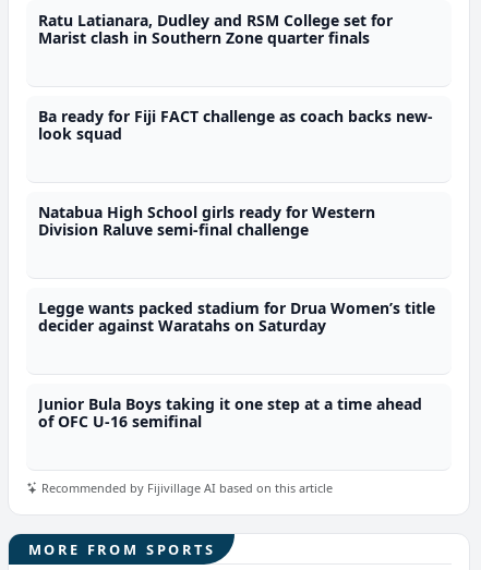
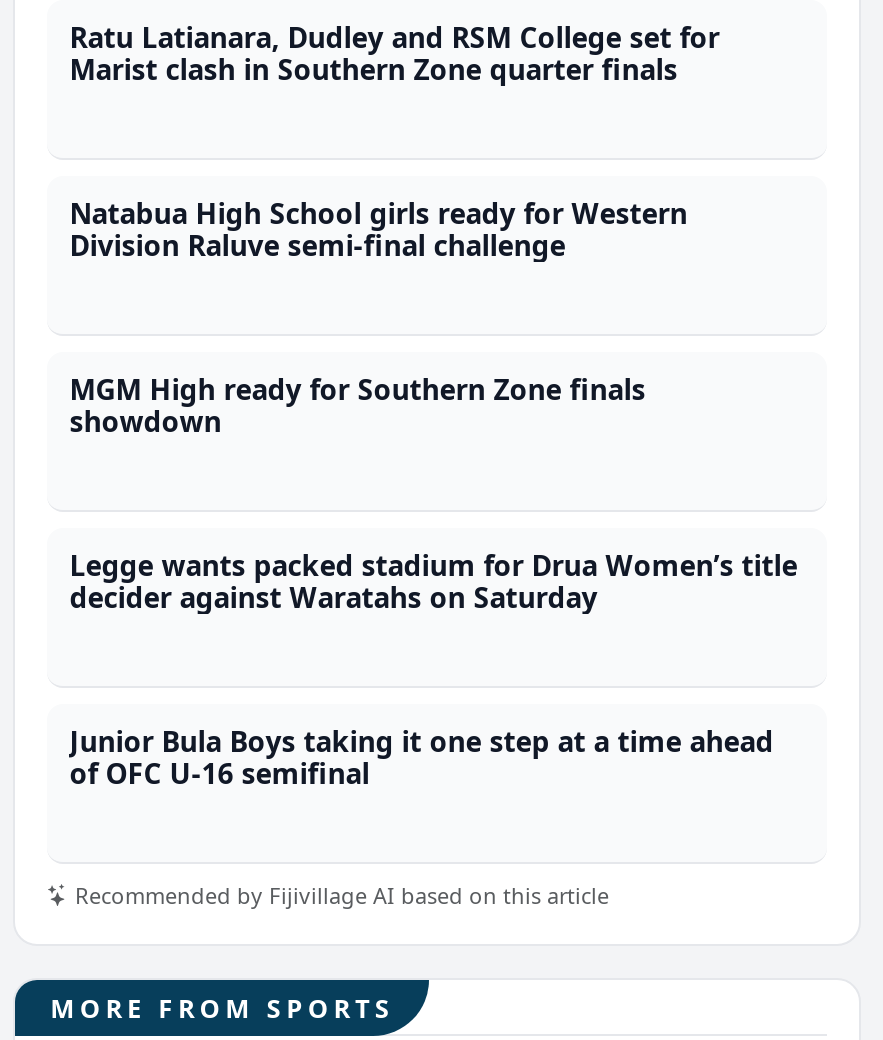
- Ba ready for Fiji FACT challenge as coach backs new-
- look squad

moved up: Natabua High School girls ready for Western | Division Raluve semi-final challenge

+ MGM High ready for Southern Zone finals
+ showdown
